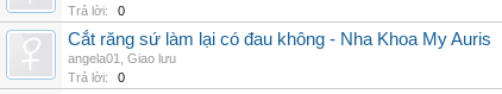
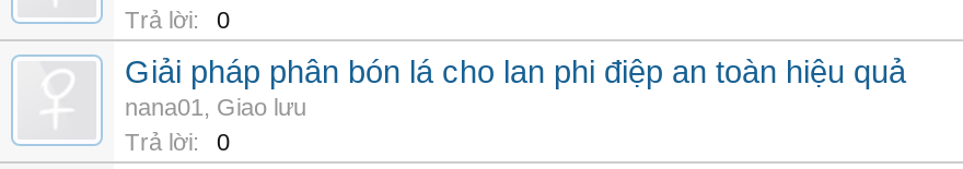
- Cắt răng sứ làm lại có đau không - Nha Khoa My Auris
- angela01, Giao lưu
+ Giải pháp phân bón lá cho lan phi điệp an toàn hiệu quả
+ nana01, Giao lưu
